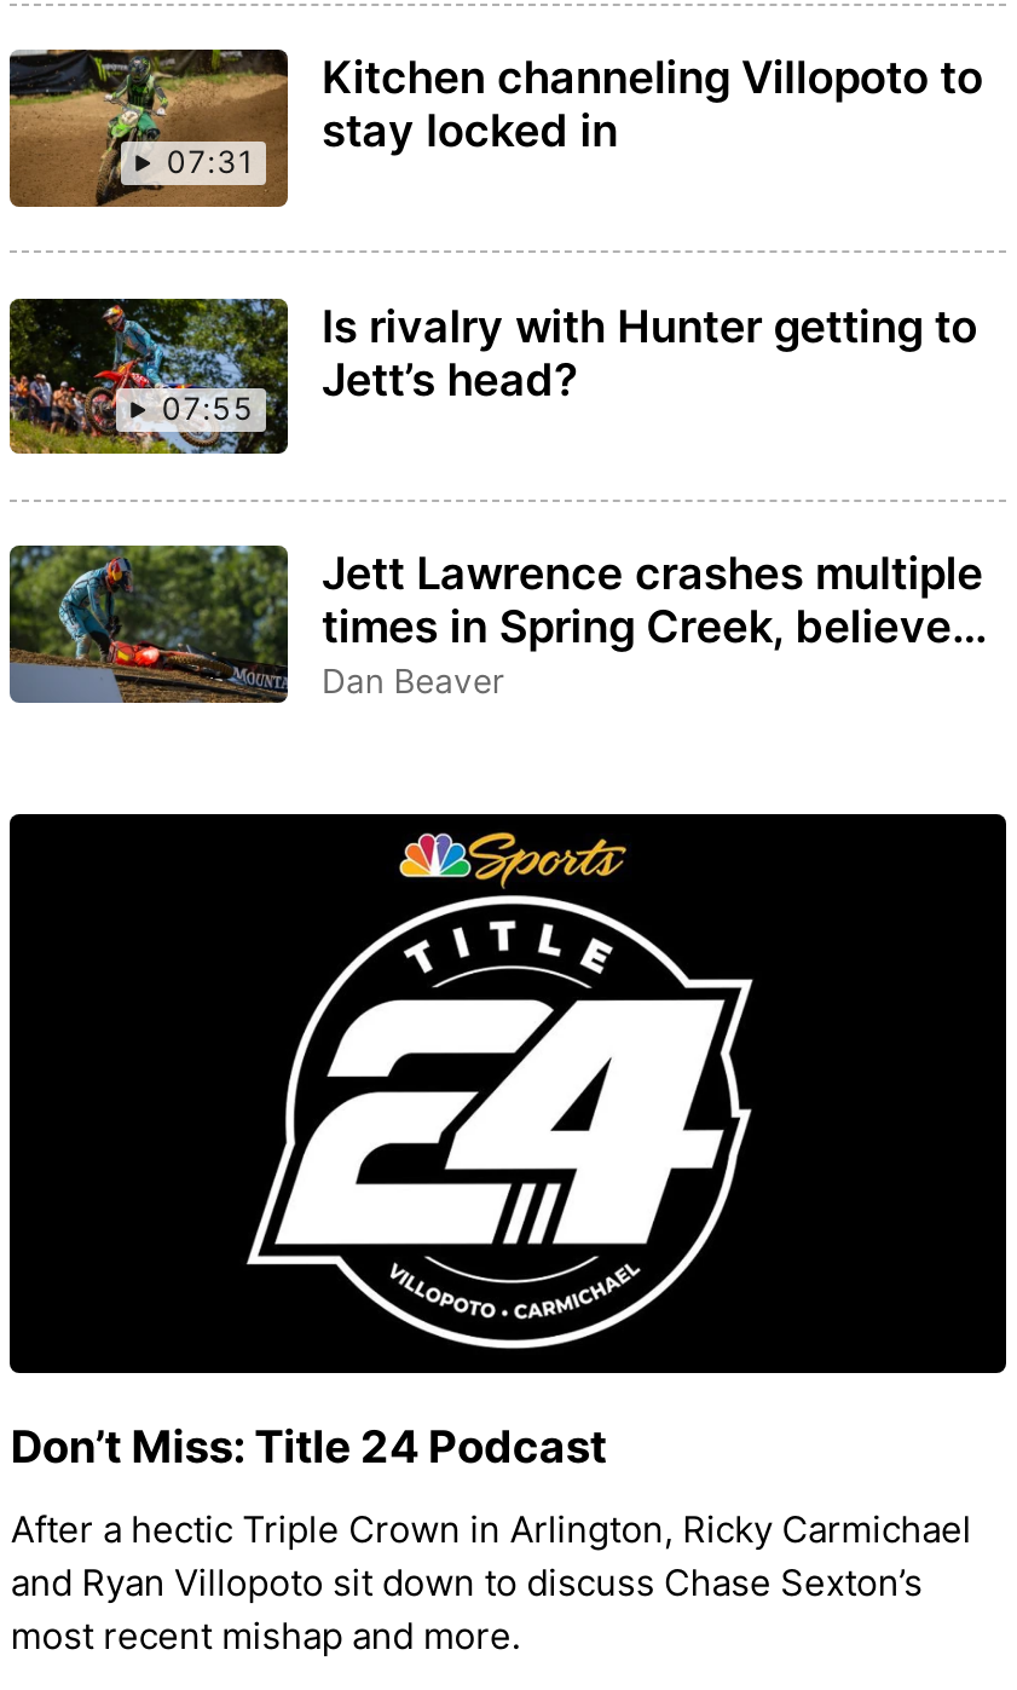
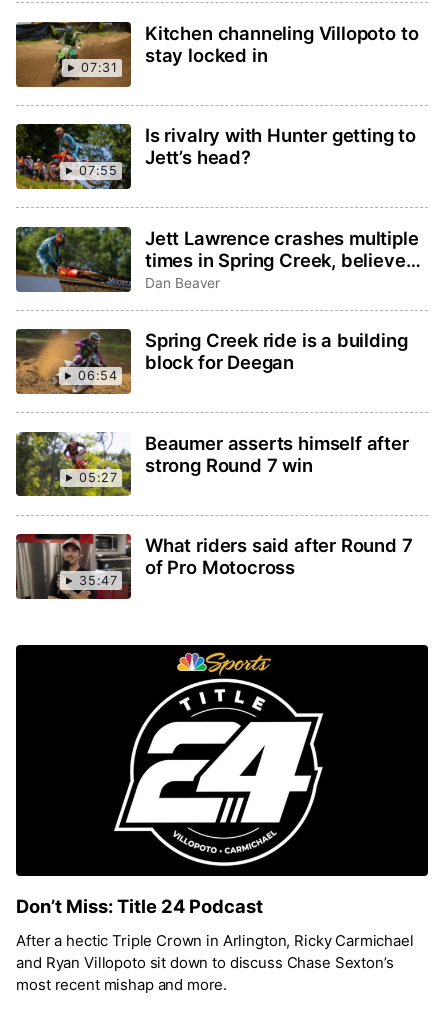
+ [image]
+ 35:47

+ [image]
+ 06:54

+ [image]
+ 05:27

+ Spring Creek ride is a building
+ block for Deegan

+ Beaumer asserts himself after
+ strong Round 7 win

+ What riders said after Round 7
+ of Pro Motocross
